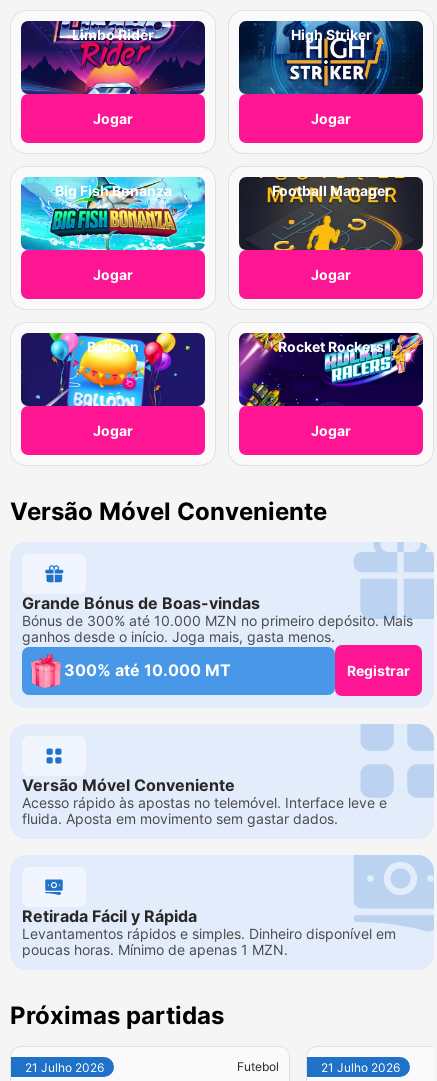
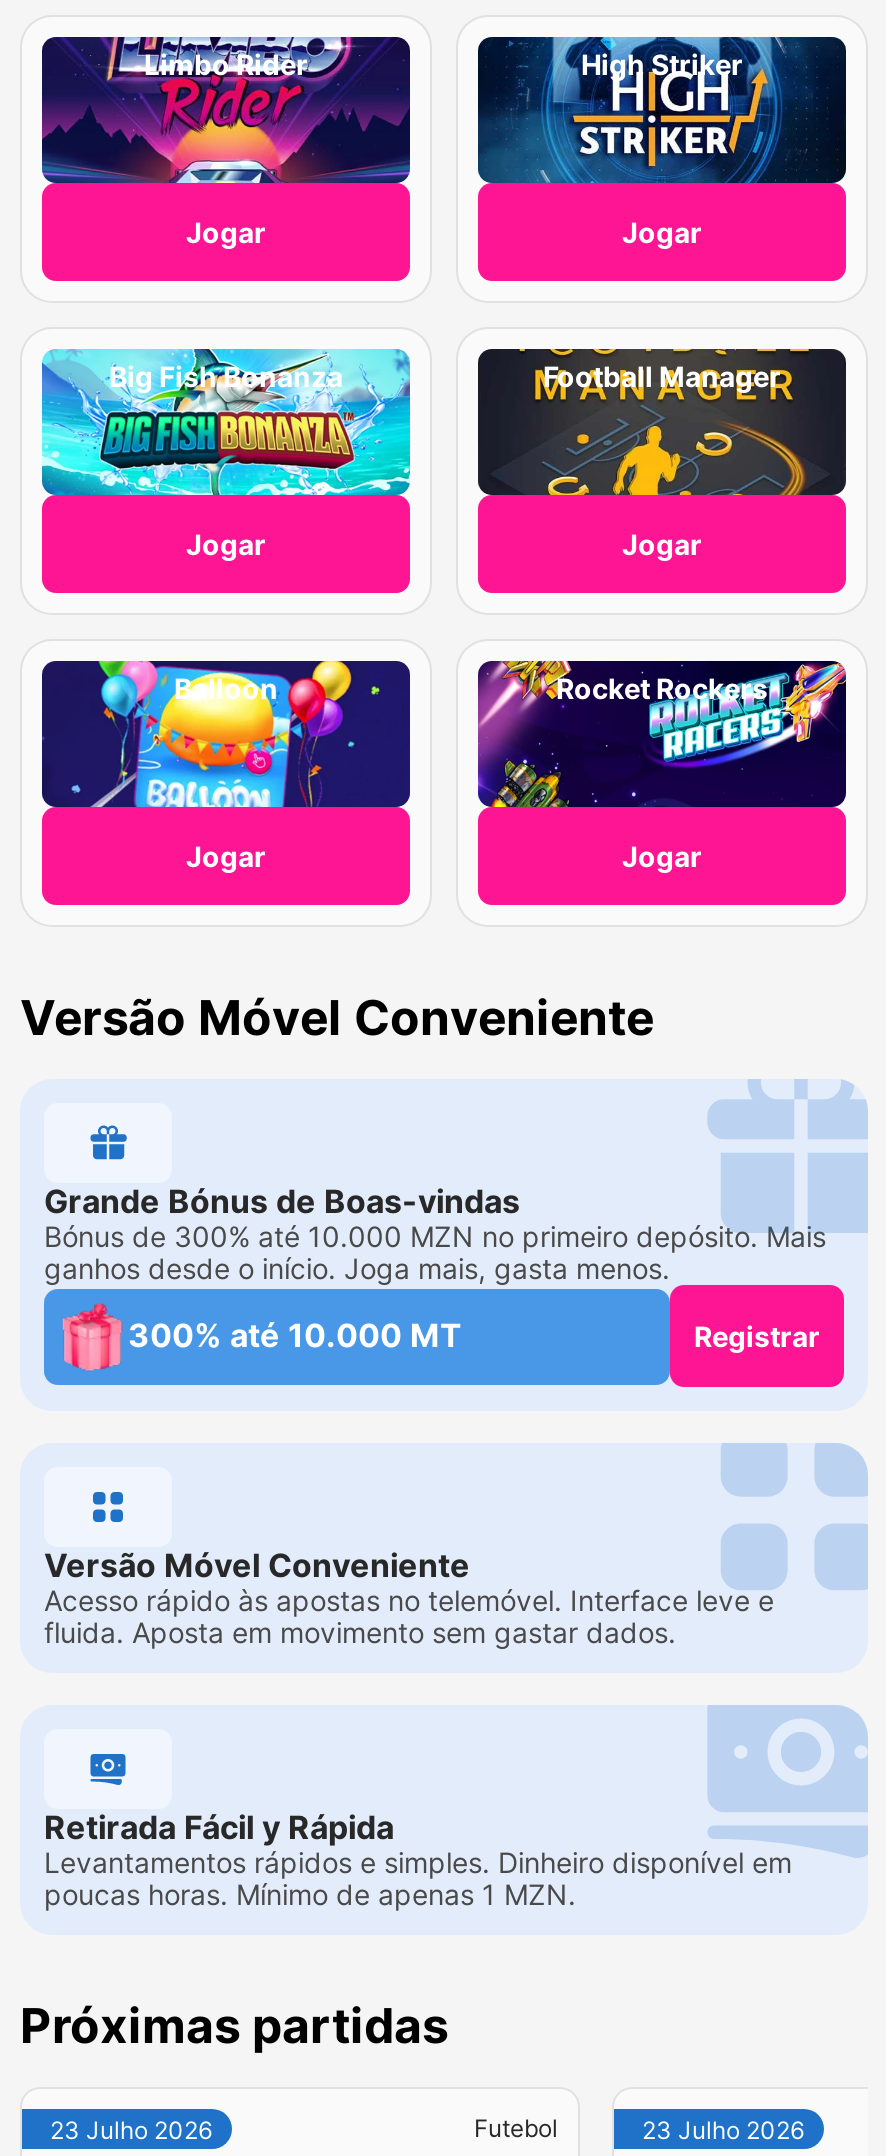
- 21 Julho 2026
+ 23 Julho 2026

- 21 Julho 2026
+ 23 Julho 2026
